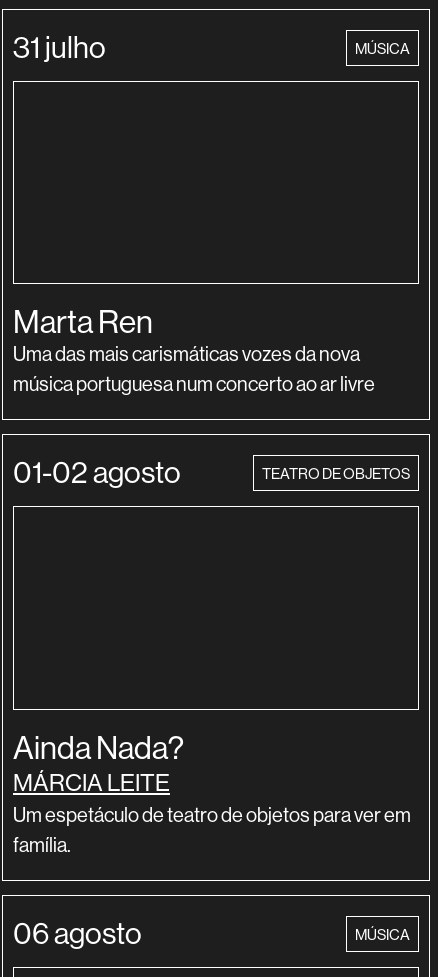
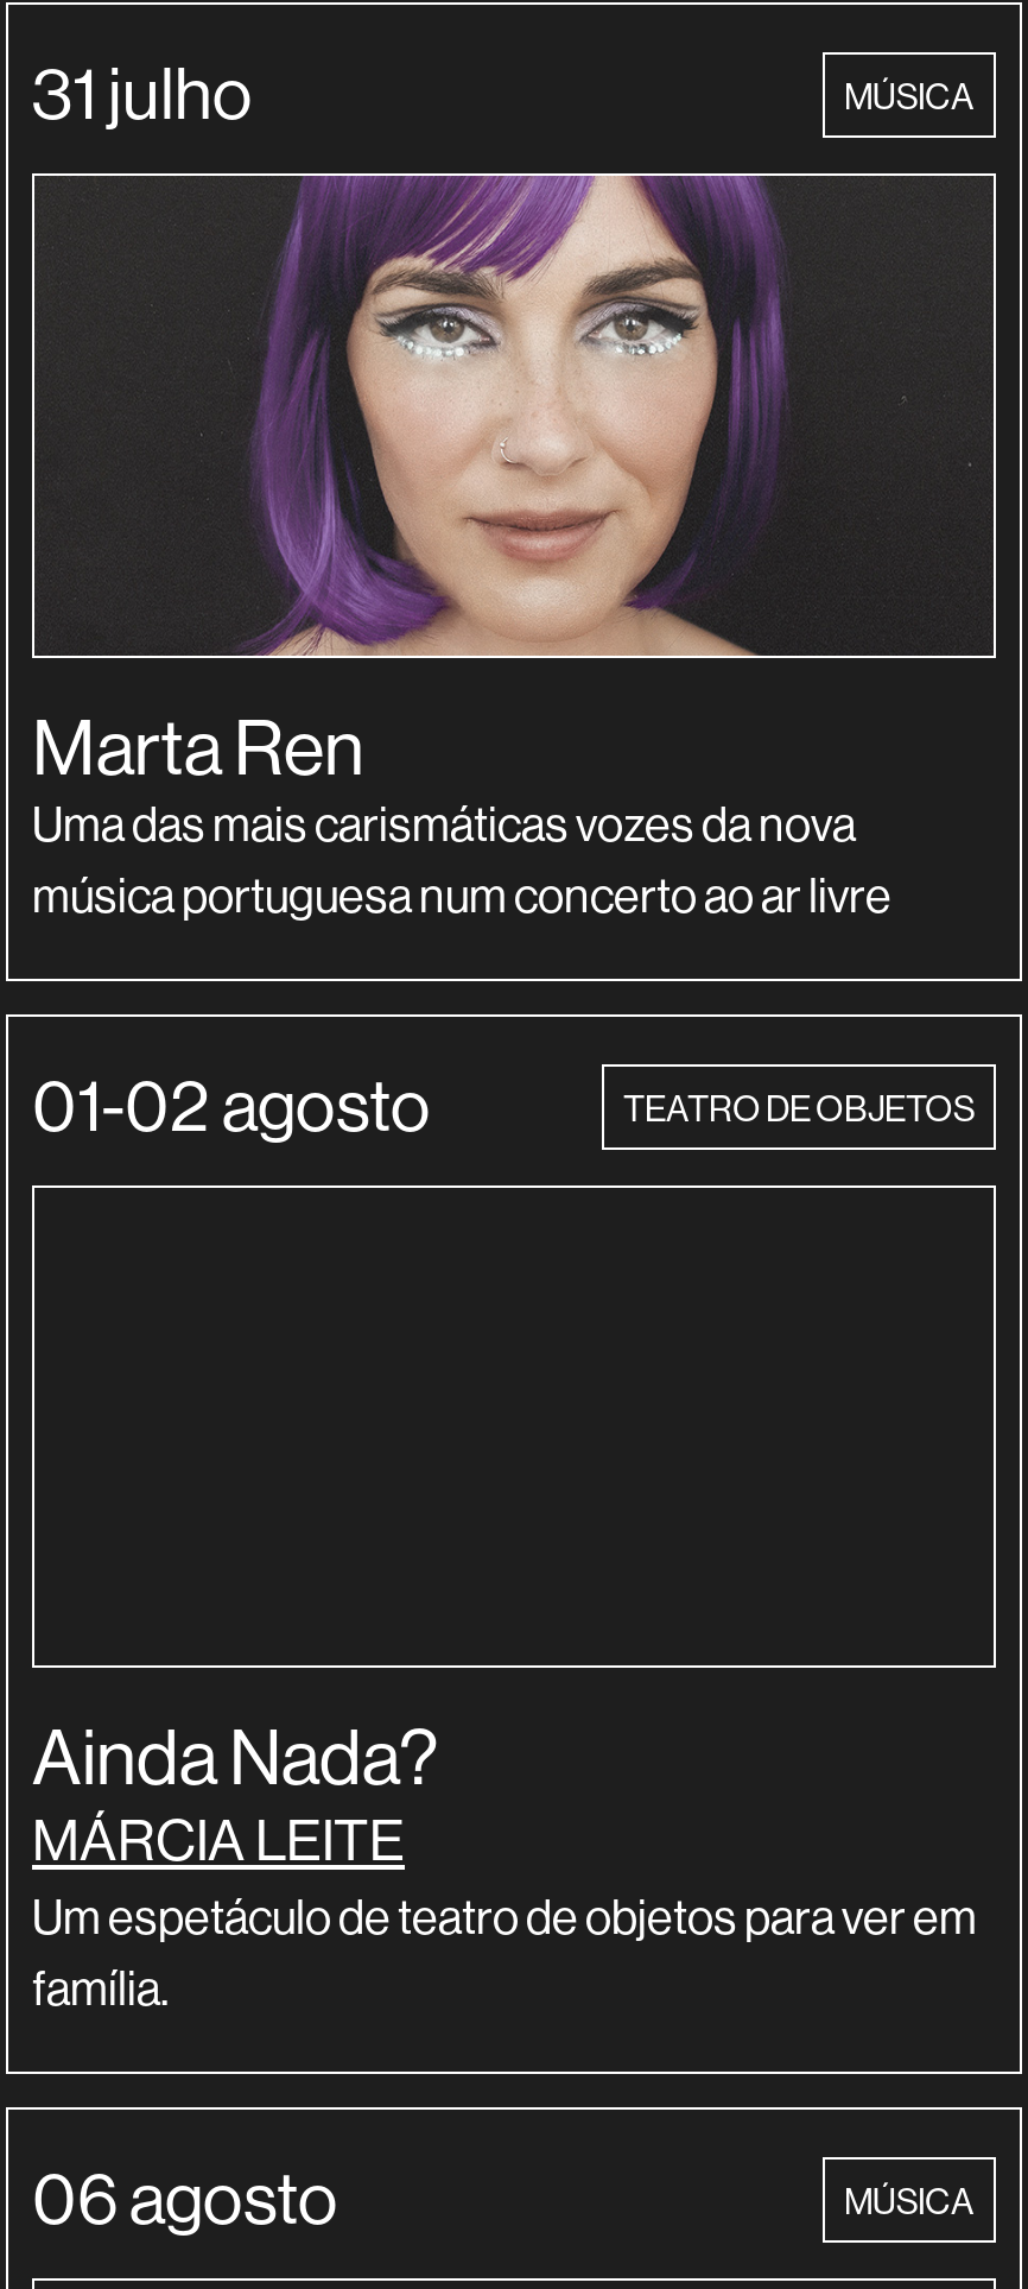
+ [image]
